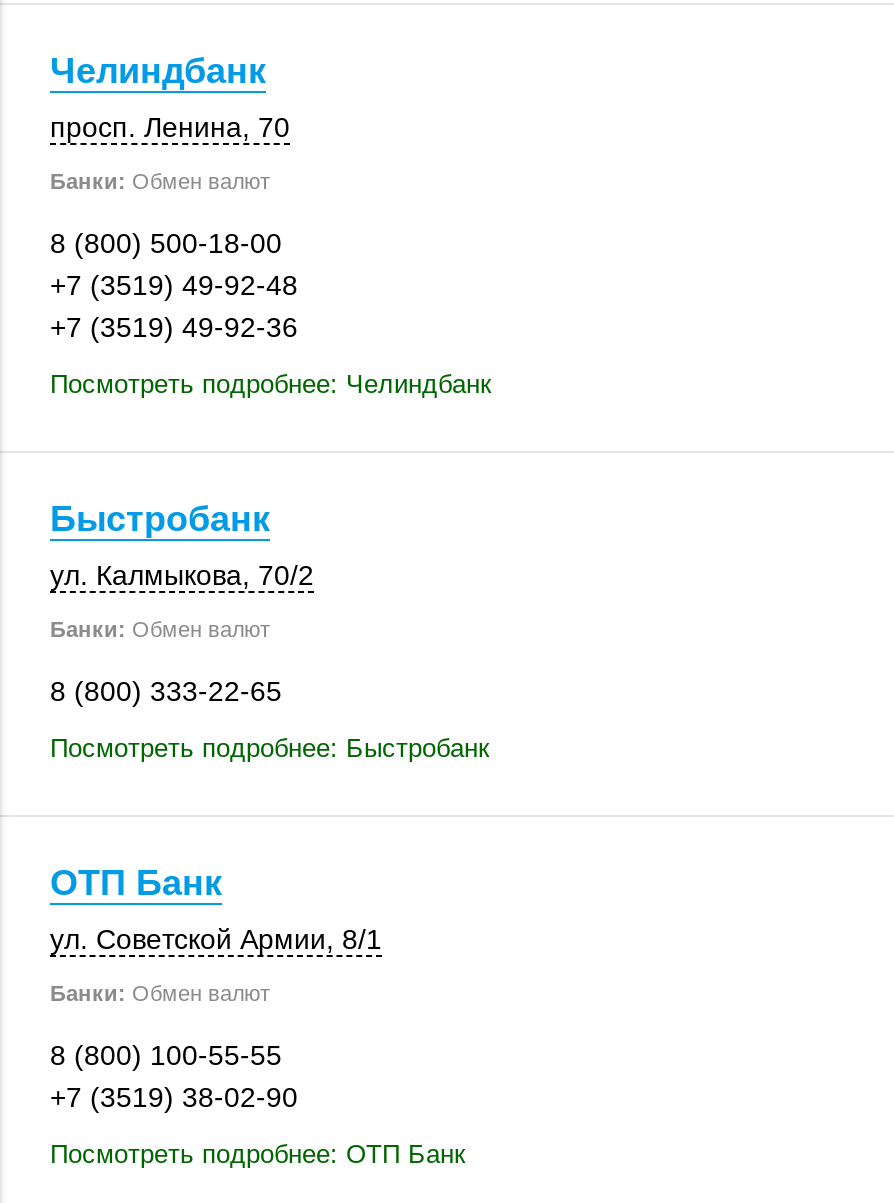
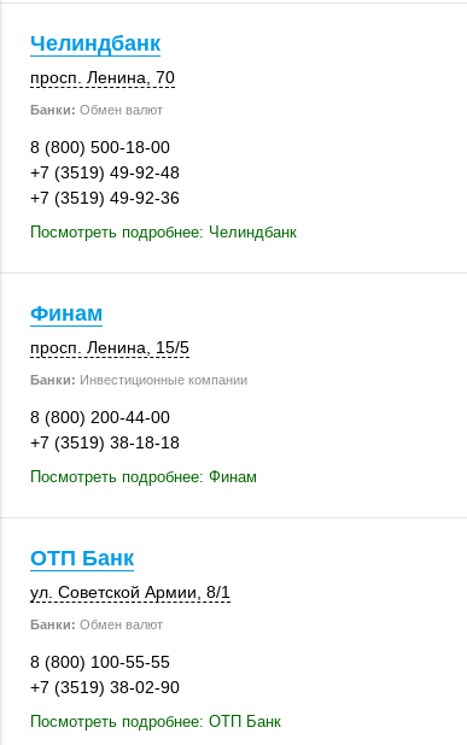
- Быстробанк
+ Финам

- ул. Калмыкова, 70/2
+ просп. Ленина, 15/5

- Банки: Обмен валют
+ Банки: Инвестиционные компании

- 8 (800) 333-22-65
+ 8 (800) 200-44-00
+ +7 (3519) 38-18-18

- Посмотреть подробнее: Быстробанк
+ Посмотреть подробнее: Финам
